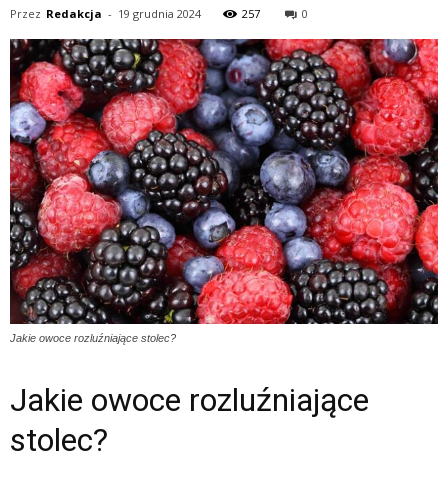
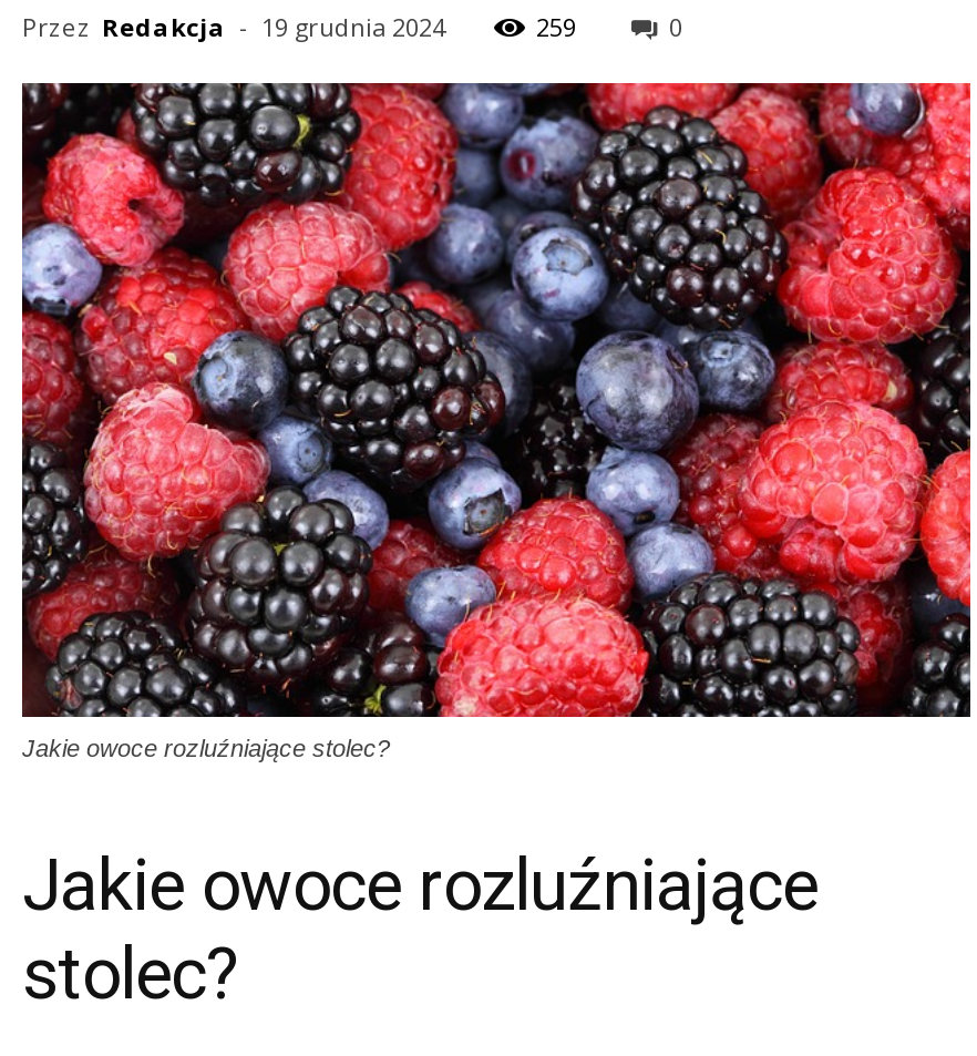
- 257
+ 259
